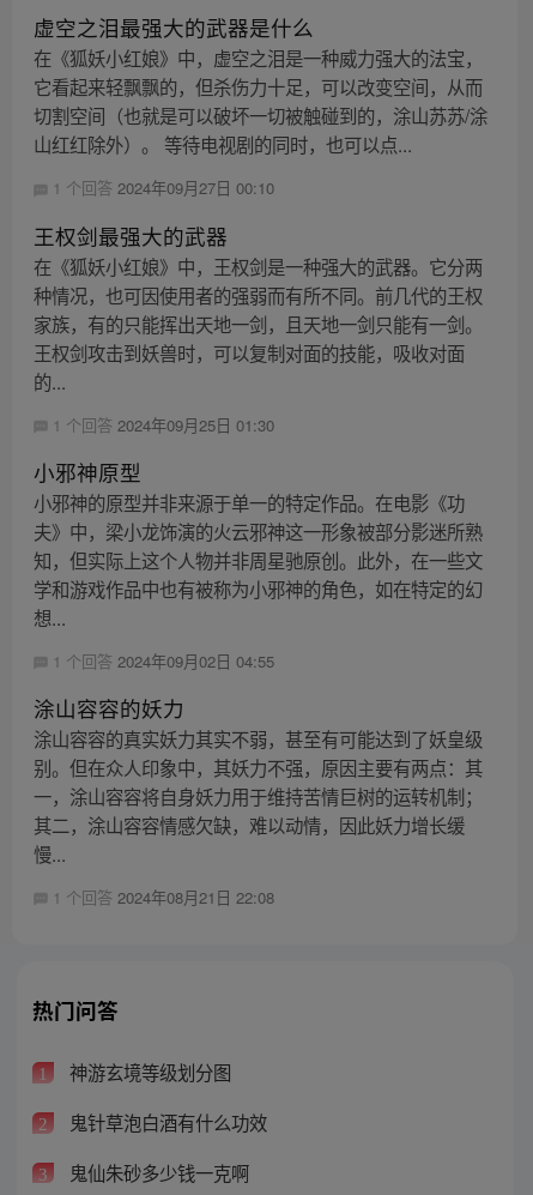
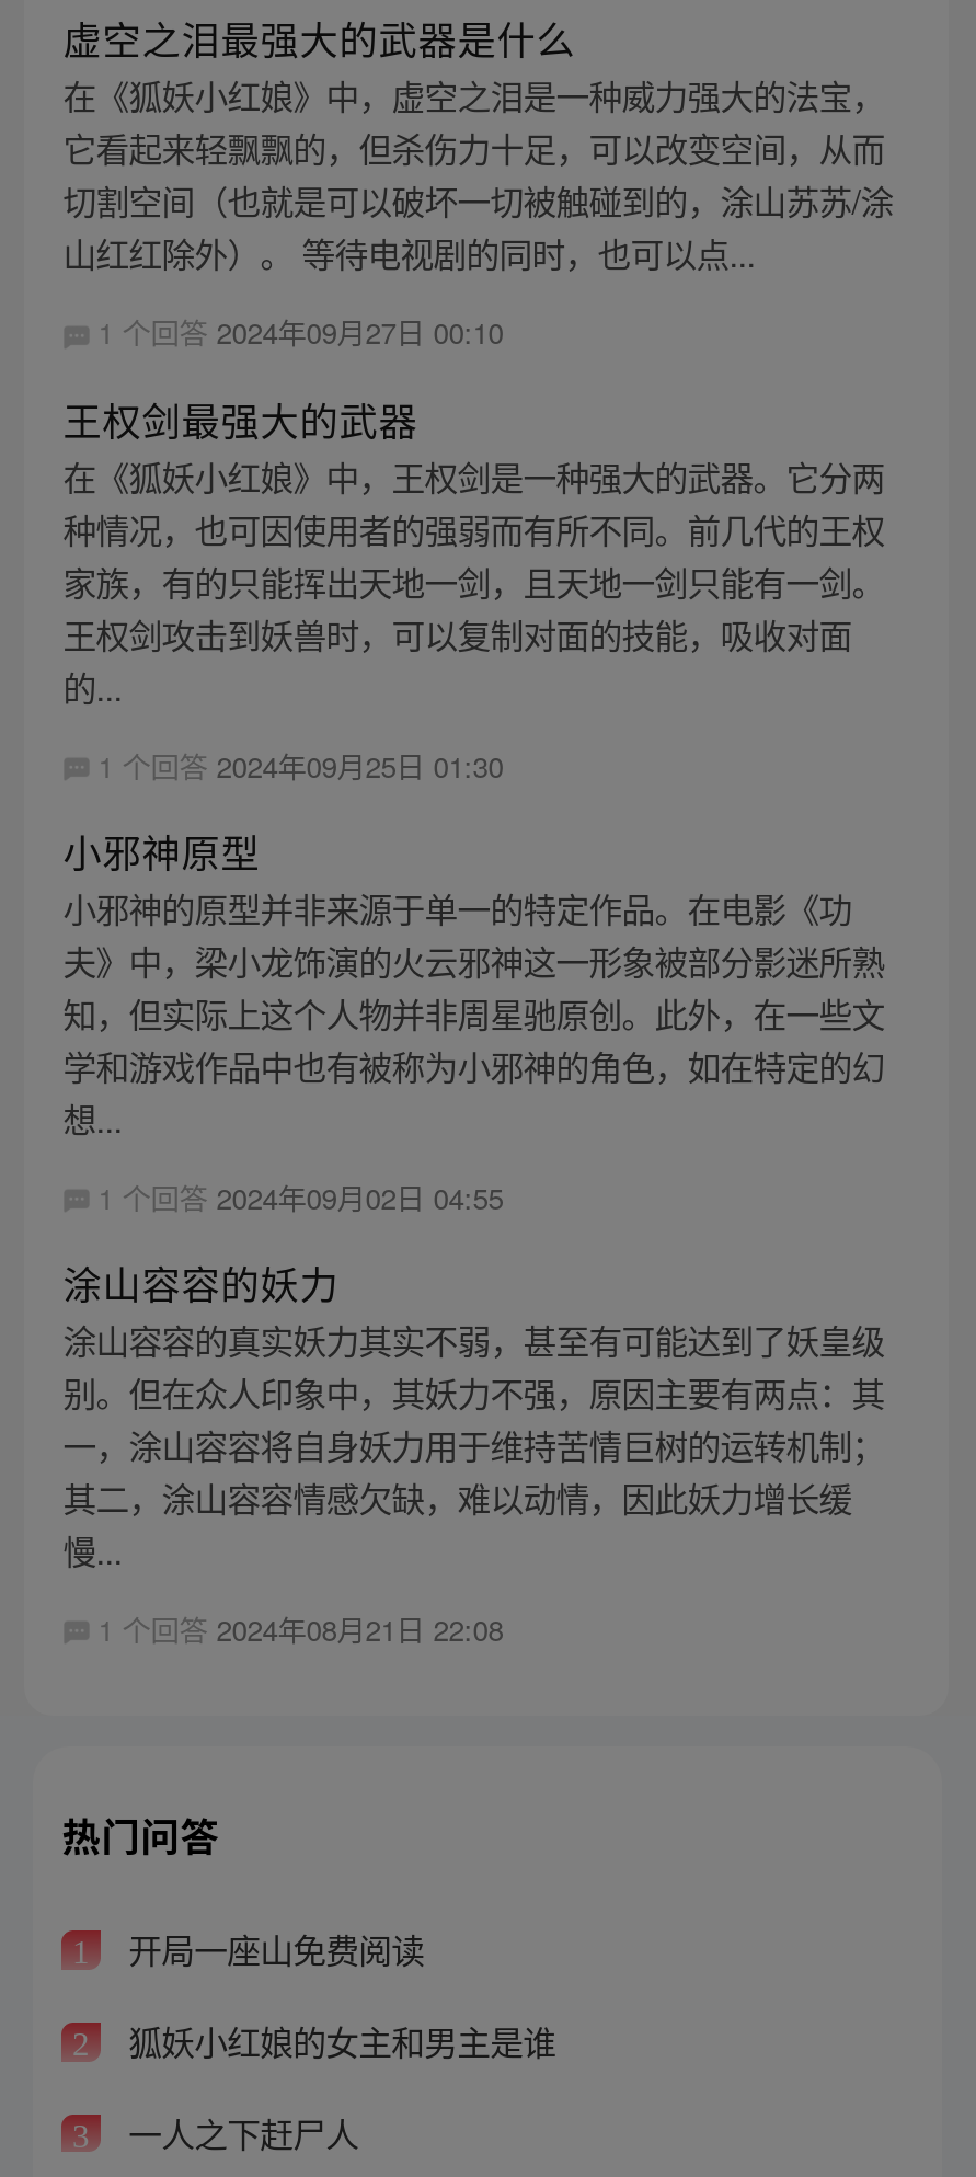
- 神游玄境等级划分图
+ 开局一座山免费阅读

- 鬼针草泡白酒有什么功效
+ 狐妖小红娘的女主和男主是谁

- 鬼仙朱砂多少钱一克啊
+ 一人之下赶尸人
